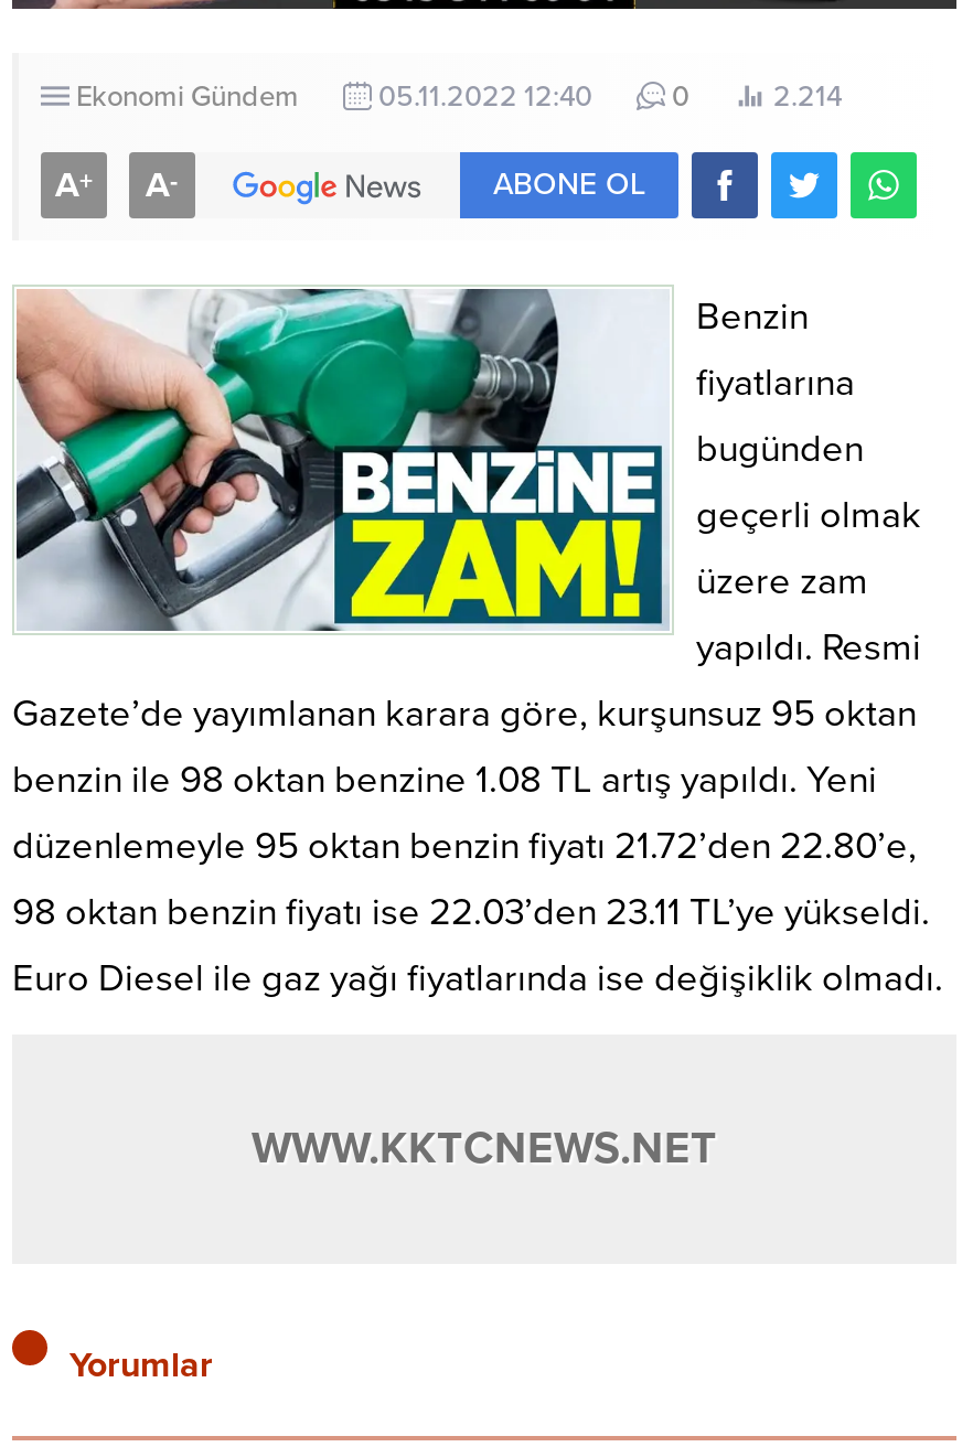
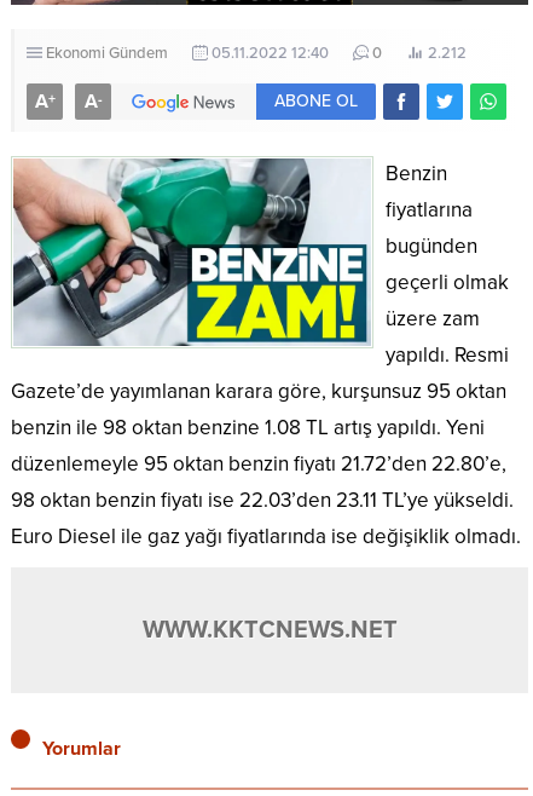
- 2.214
+ 2.212
